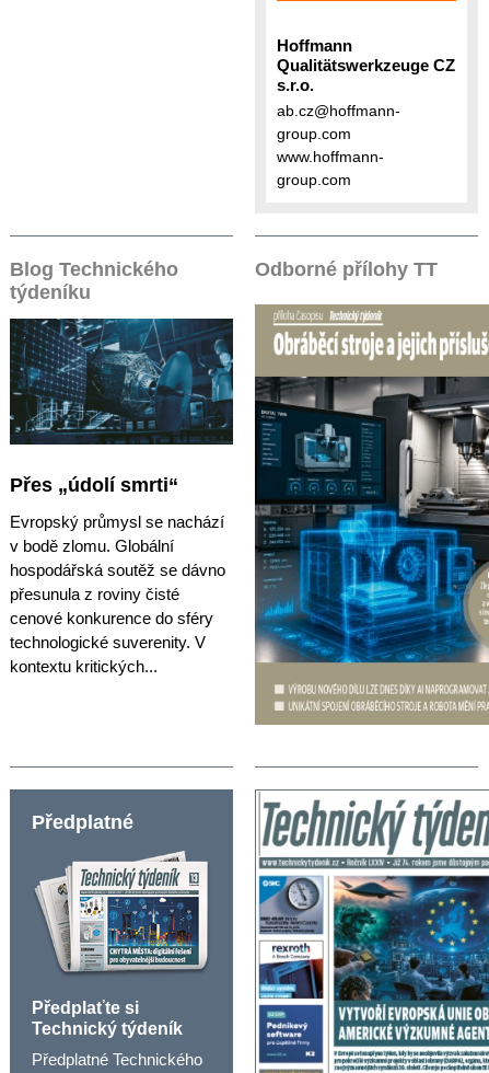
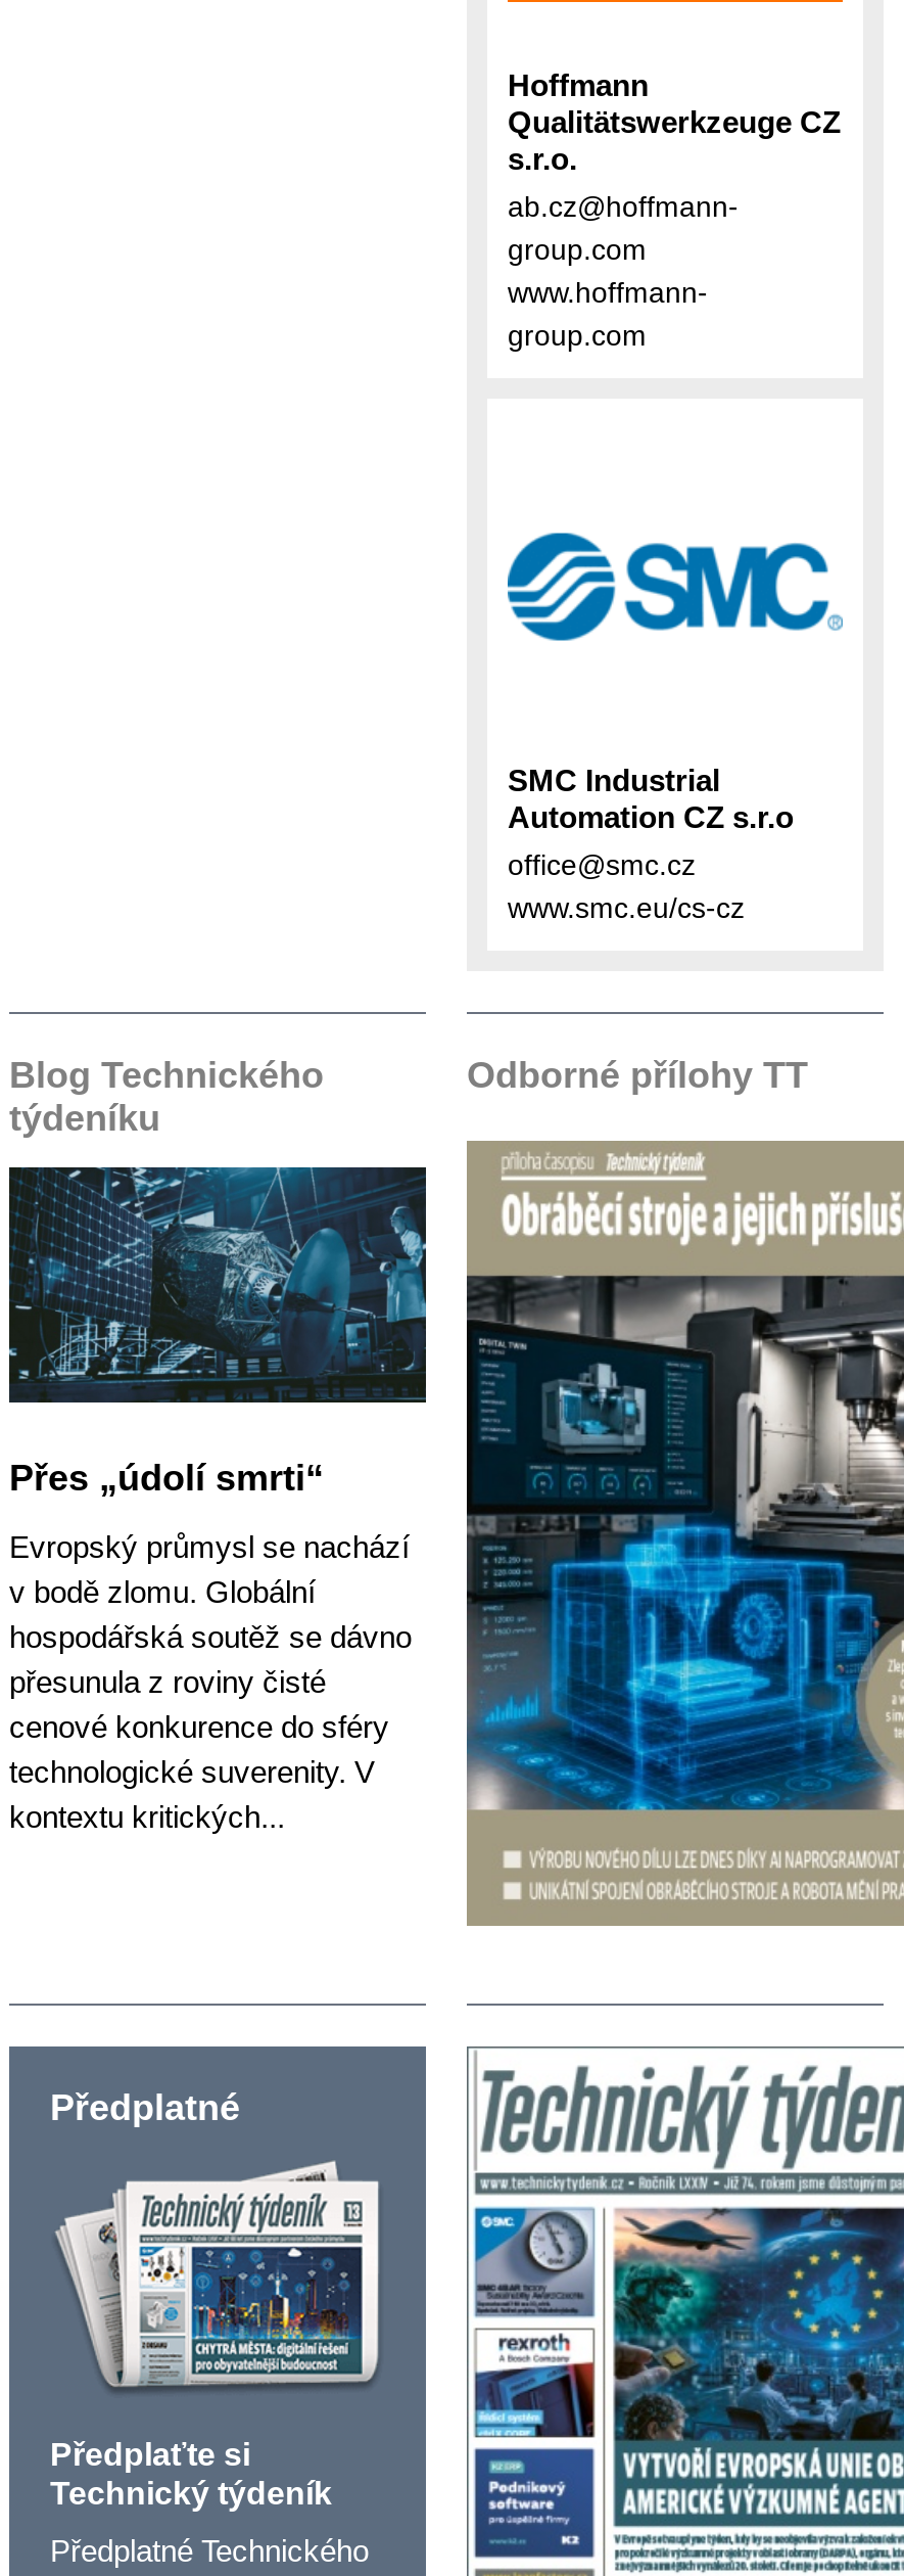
+ [image]

+ SMC Industrial
+ Automation CZ s.r.o
+ office@smc.cz
+ www.smc.eu/cs-cz
